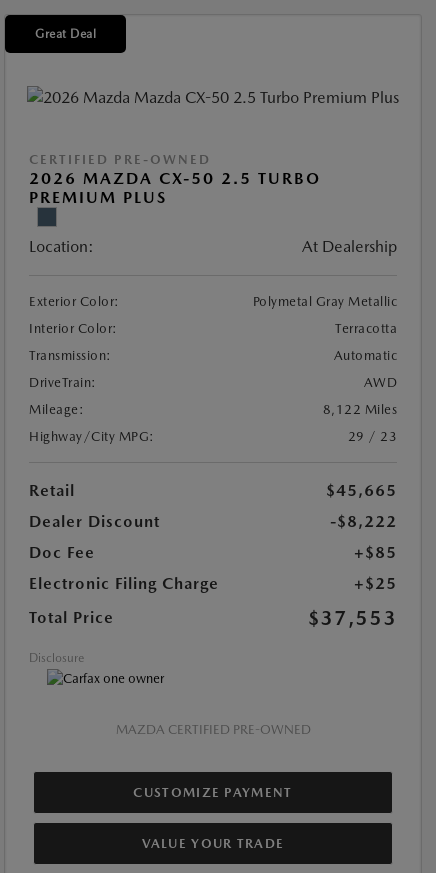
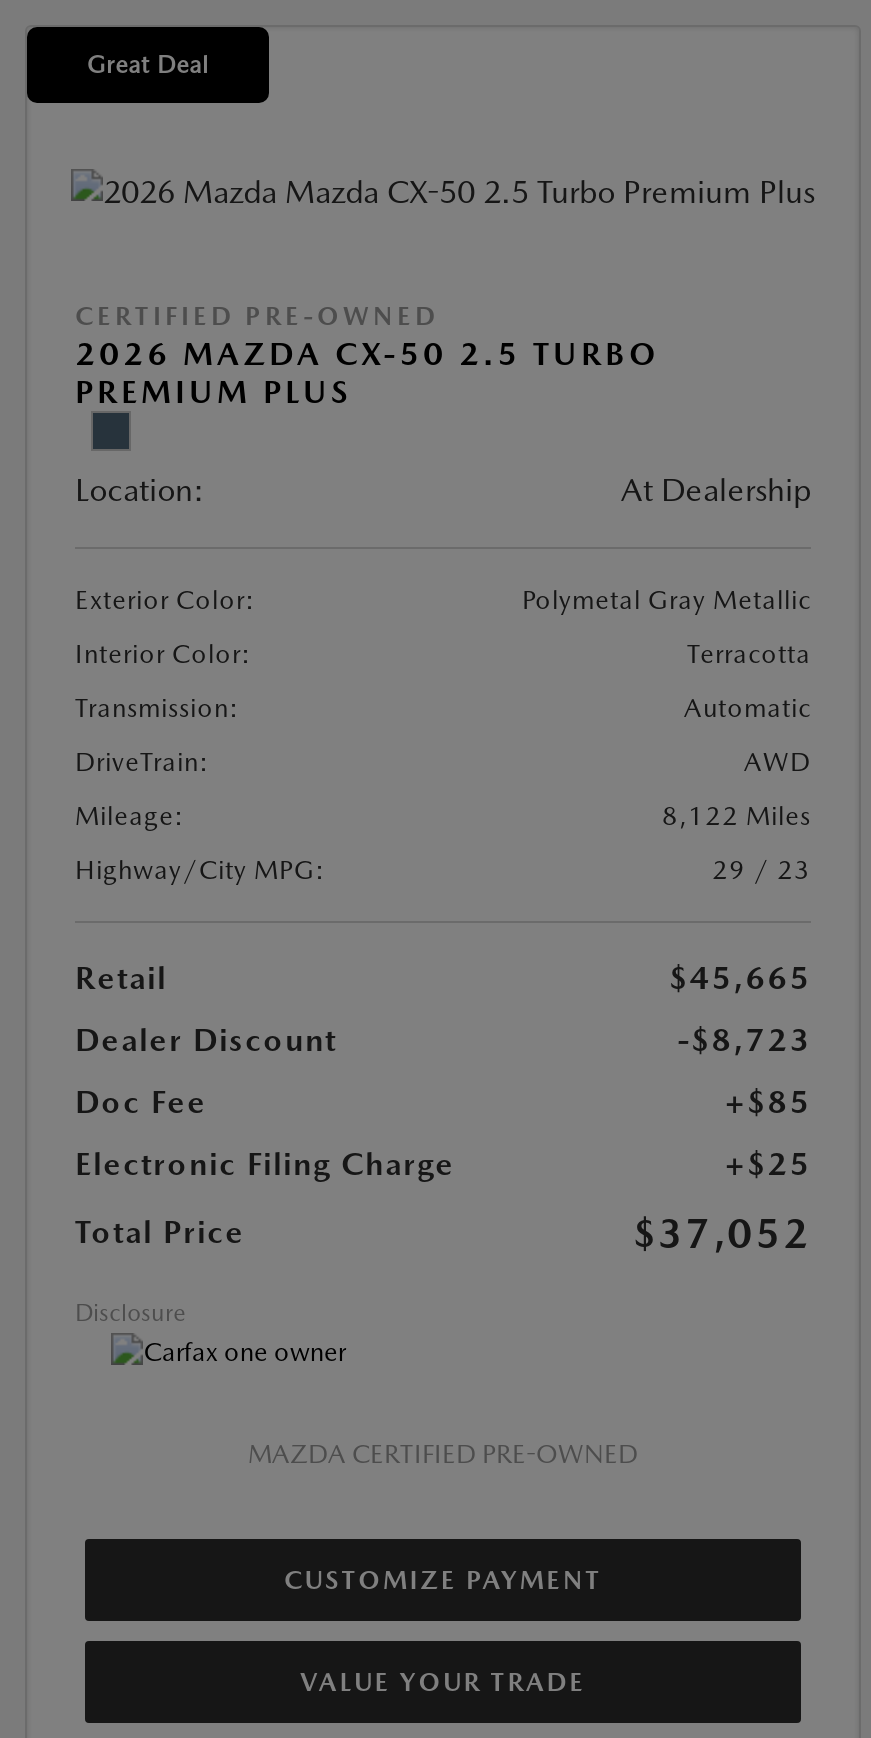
- -$8,222
+ -$8,723

- $37,553
+ $37,052
